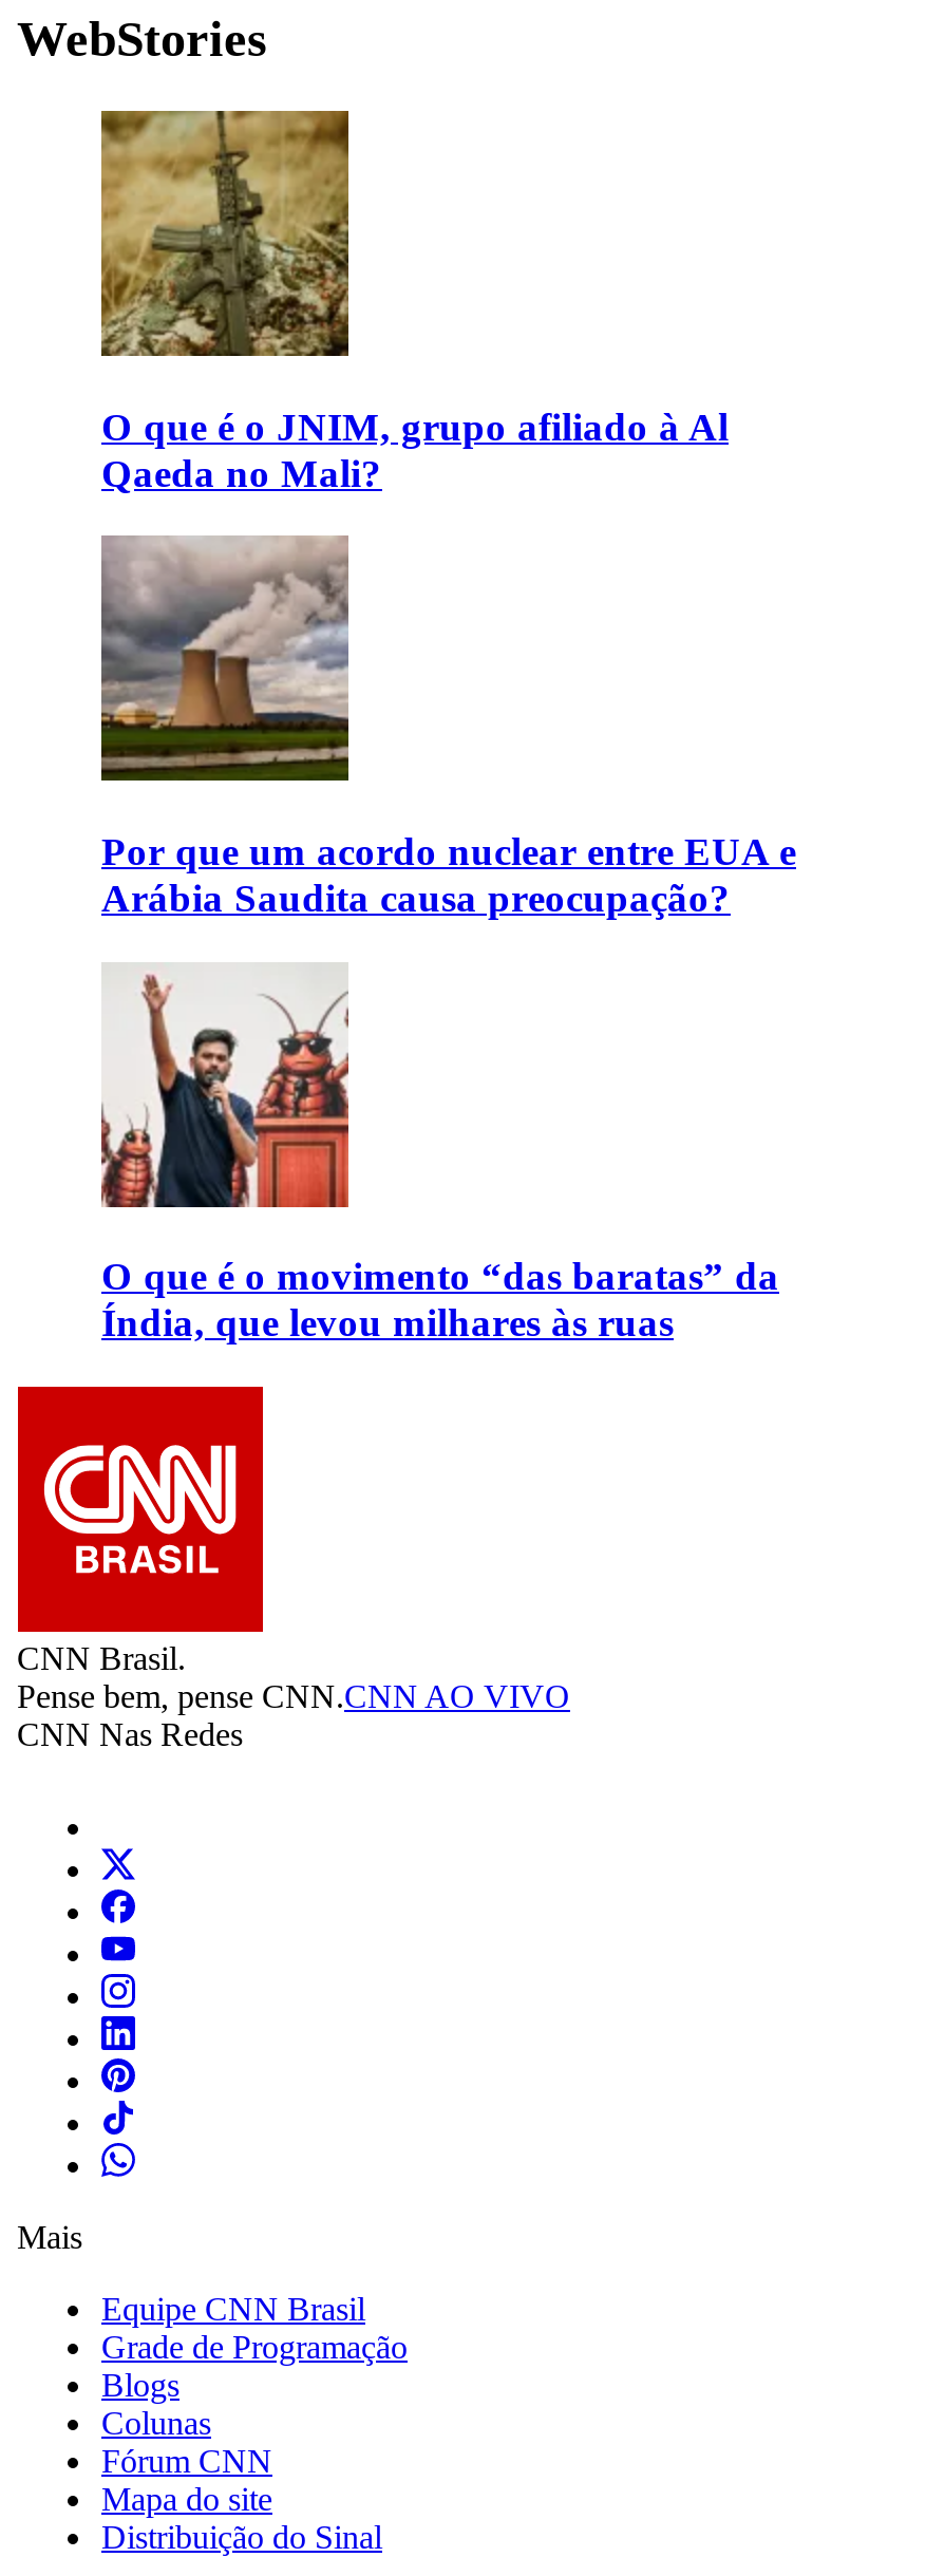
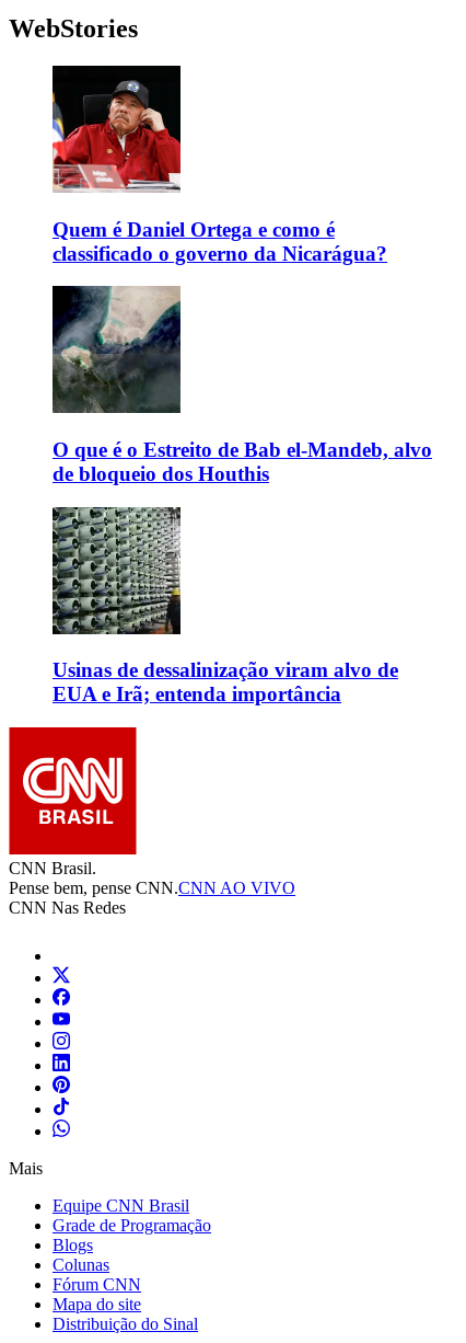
- [image]
- O que é o JNIM, grupo afiliado à Al
- Qaeda no Mali?
+ [image]
+ Quem é Daniel Ortega e como é
+ classificado o governo da Nicarágua?

- [image]
- Por que um acordo nuclear entre EUA e
- Arábia Saudita causa preocupação?
+ [image]
+ O que é o Estreito de Bab el-Mandeb, alvo
+ de bloqueio dos Houthis

- [image]
- O que é o movimento “das baratas” da
- Índia, que levou milhares às ruas
+ [image]
+ Usinas de dessalinização viram alvo de
+ EUA e Irã; entenda importância
